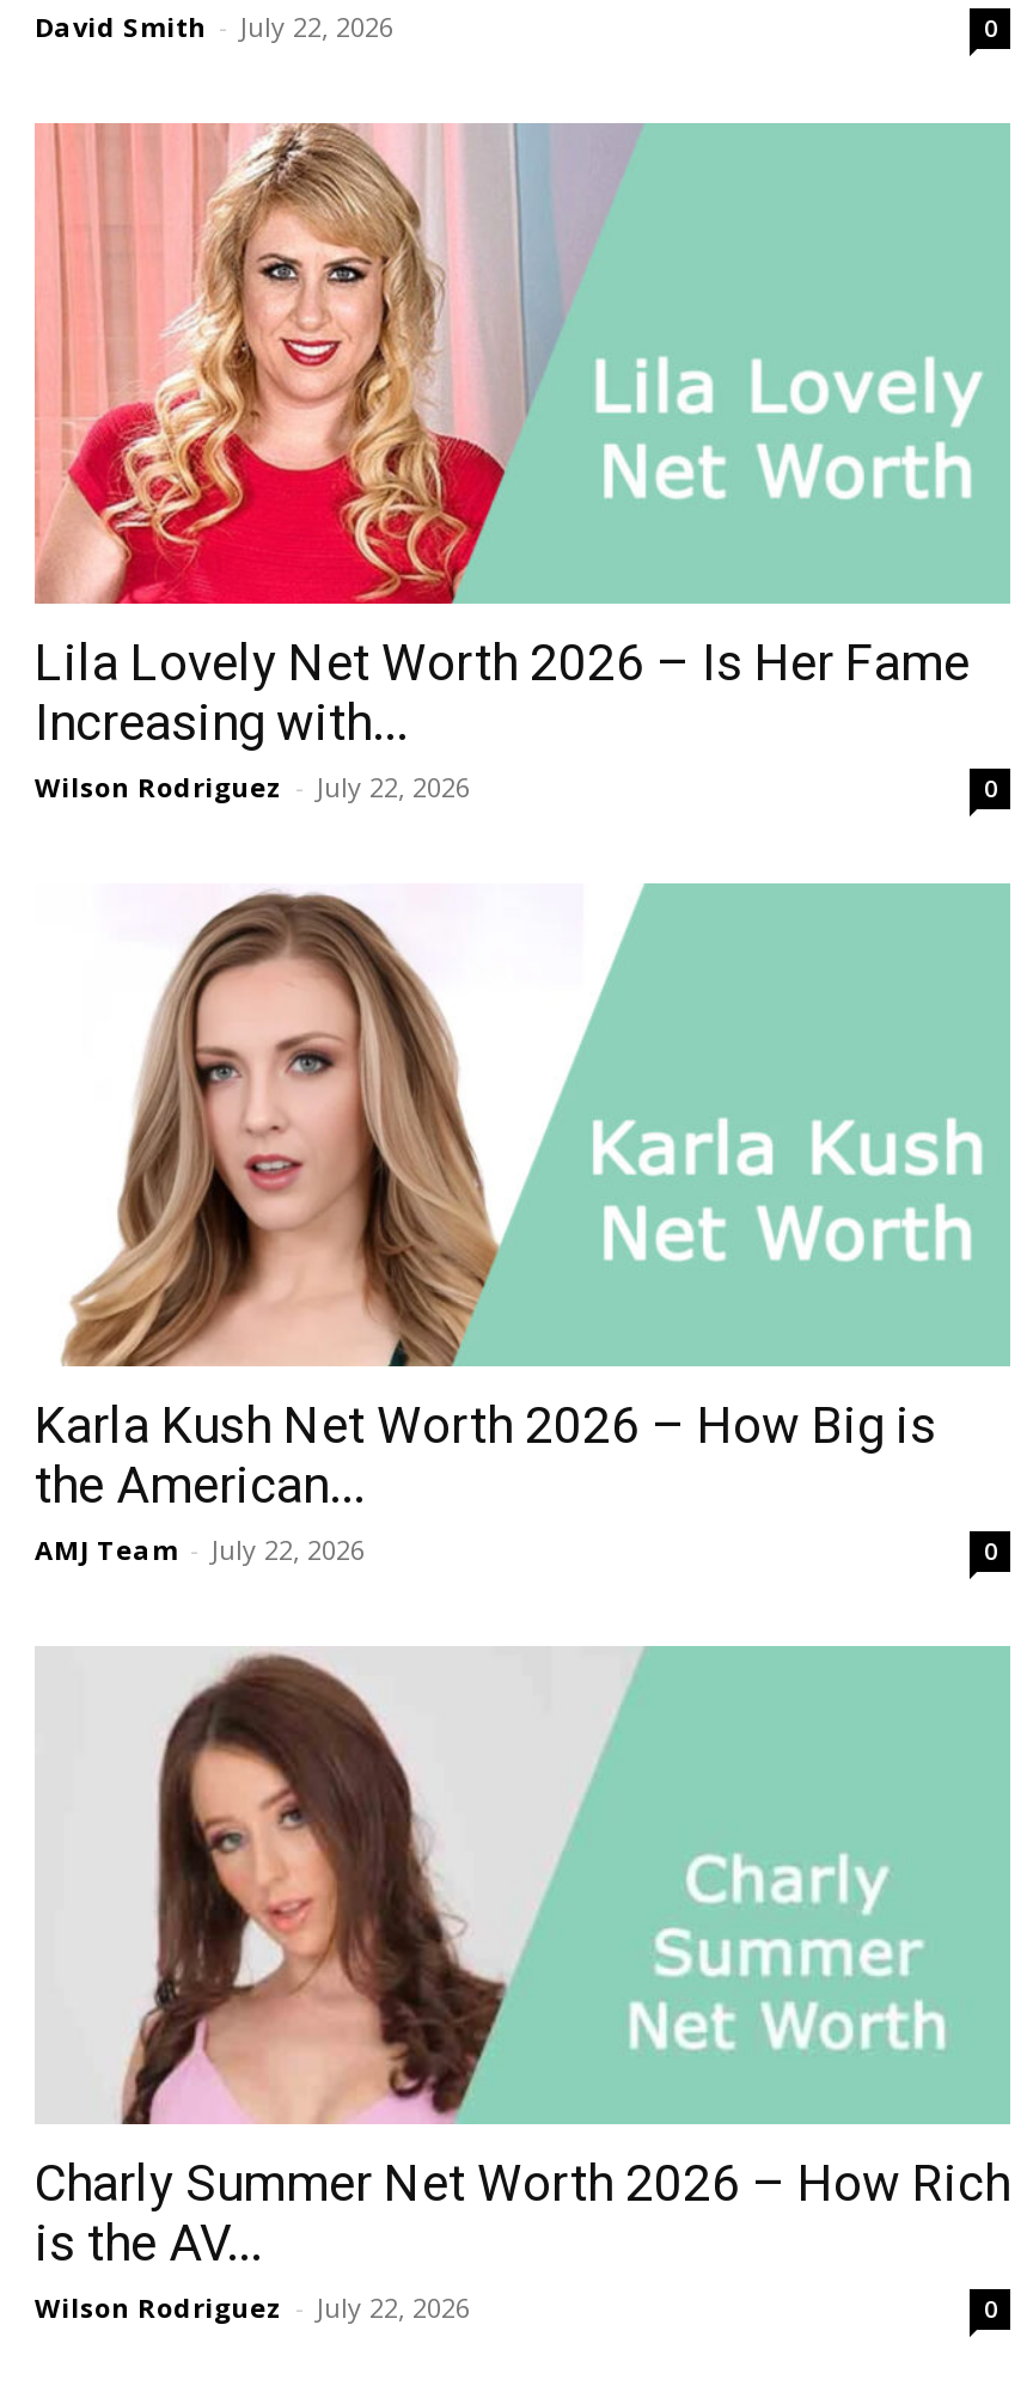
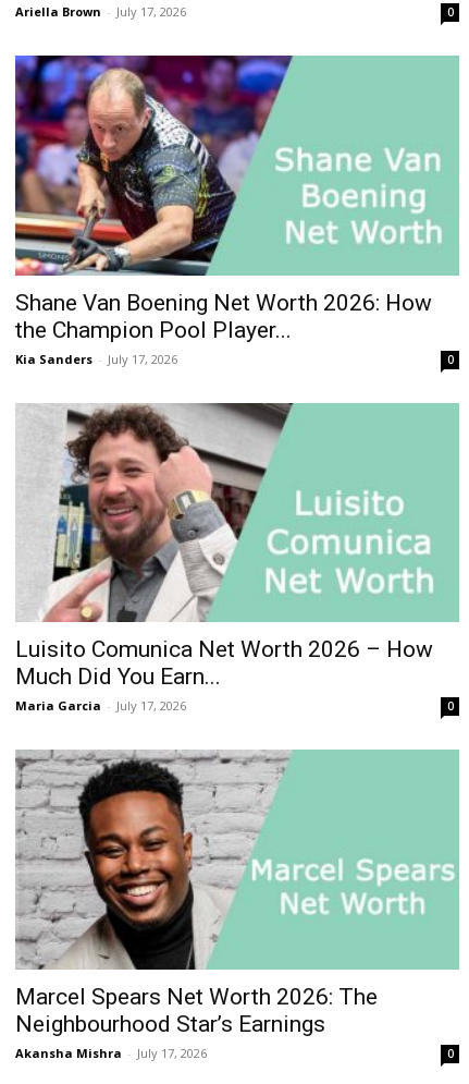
- David Smith - July 22, 2026
+ Ariella Brown - July 17, 2026

- [image]
- Lila Lovely Net Worth 2026 – Is Her Fame
- Increasing with...
- Wilson Rodriguez - July 22, 2026
+ [image]
+ Shane Van Boening Net Worth 2026: How
+ the Champion Pool Player...
+ Kia Sanders - July 17, 2026

- [image]
- Karla Kush Net Worth 2026 – How Big is
- the American...
- AMJ Team - July 22, 2026
+ [image]
+ Luisito Comunica Net Worth 2026 – How
+ Much Did You Earn...
+ Maria Garcia - July 17, 2026

- [image]
- Charly Summer Net Worth 2026 – How Rich
- is the AV...
- Wilson Rodriguez - July 22, 2026
+ [image]
+ Marcel Spears Net Worth 2026: The
+ Neighbourhood Star’s Earnings
+ Akansha Mishra - July 17, 2026
